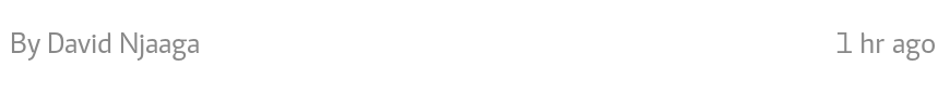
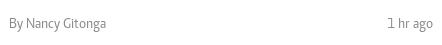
- By David Njaaga
+ By Nancy Gitonga
